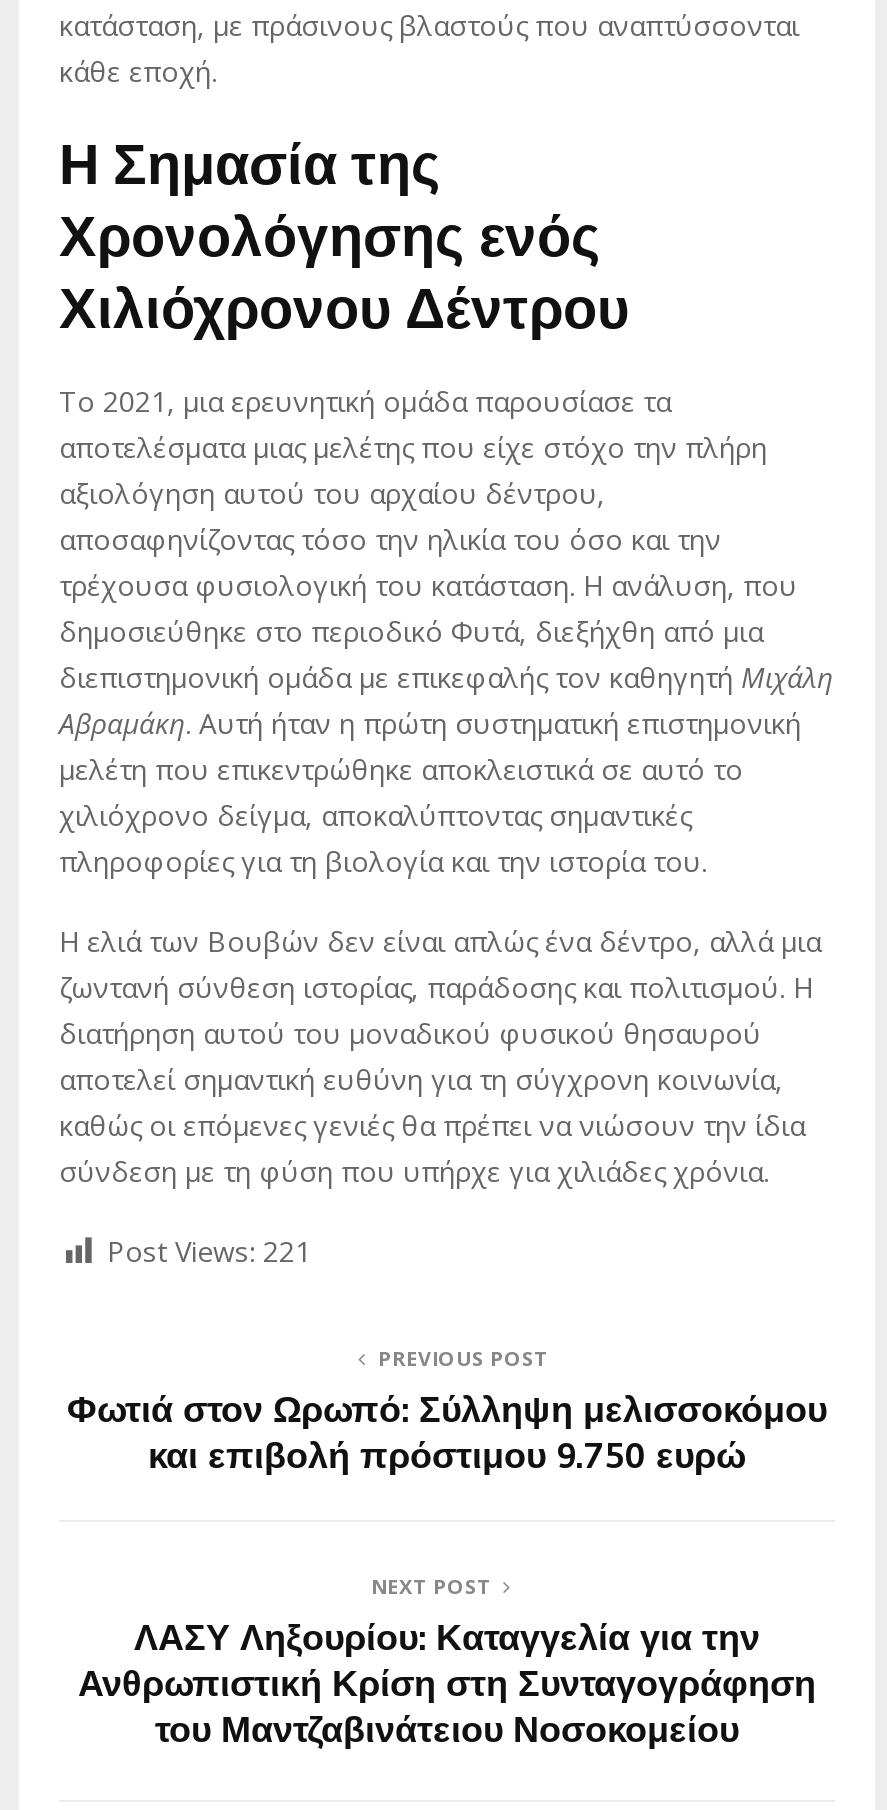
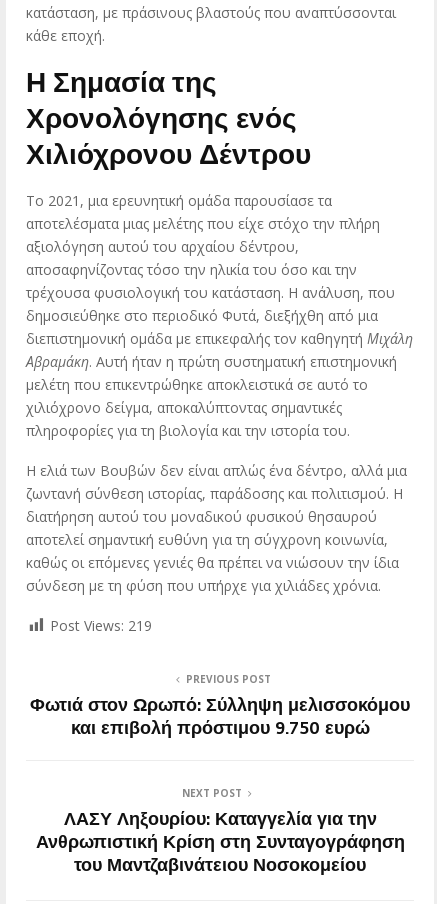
- Post Views: 221
+ Post Views: 219
